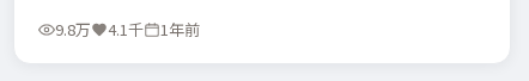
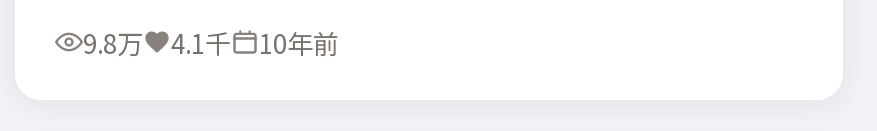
- 9.8万 4.1千 1年前
+ 9.8万 4.1千 10年前
